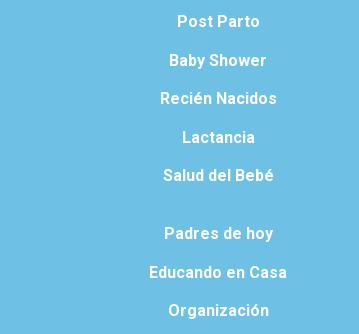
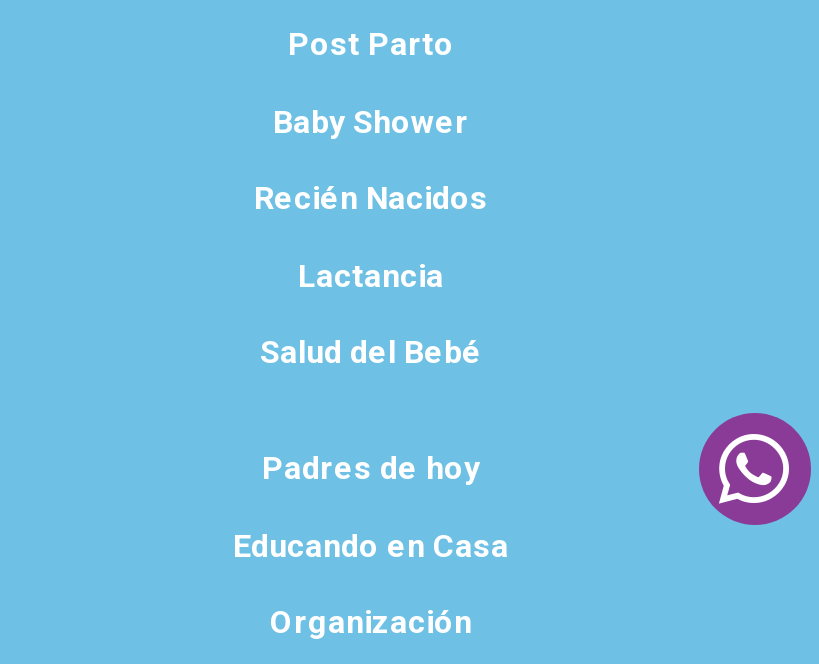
+ [image]
